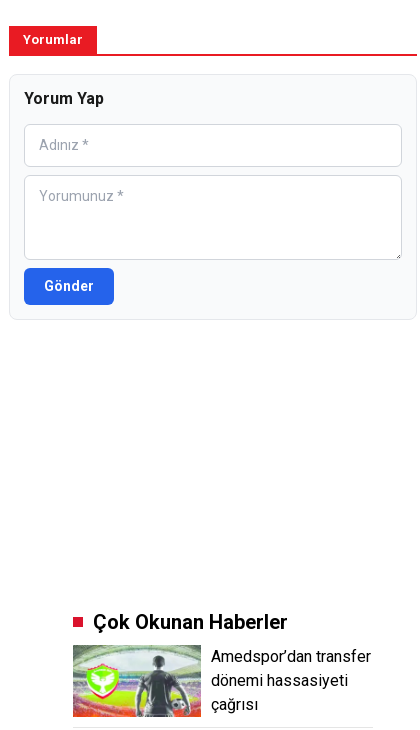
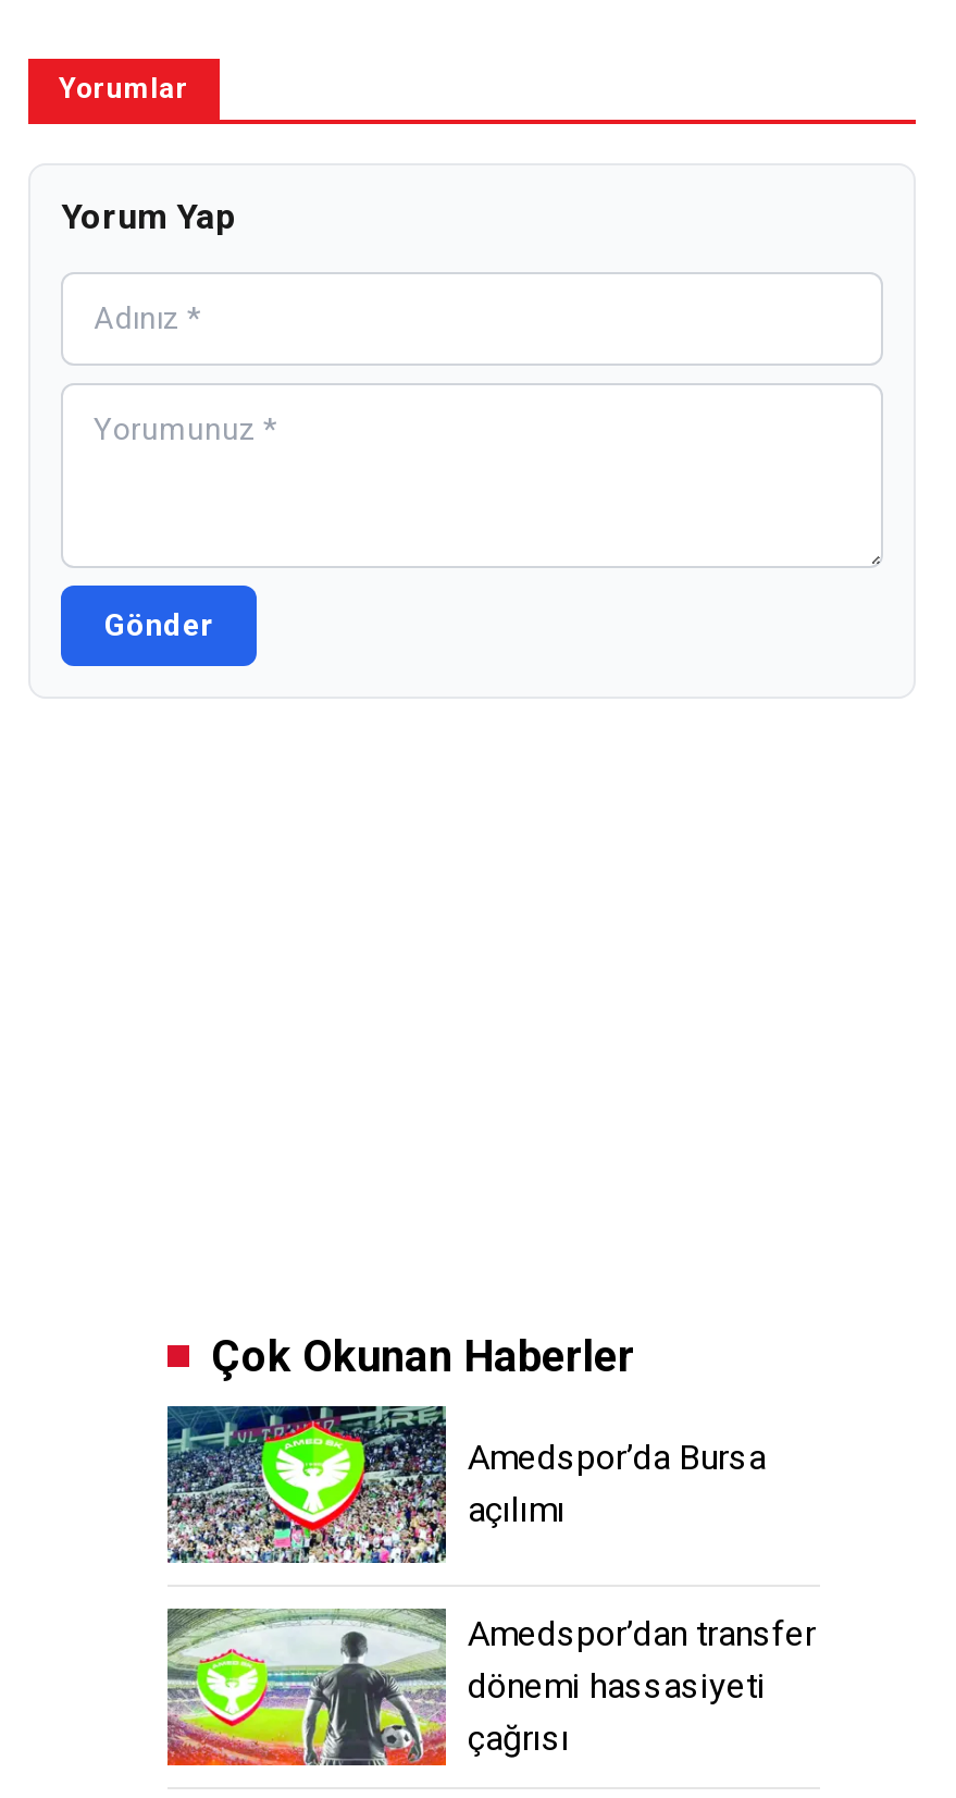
+ [image]
+ Amedspor’da Bursa
+ açılımı
